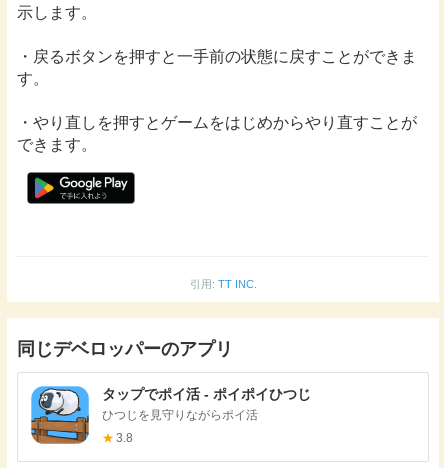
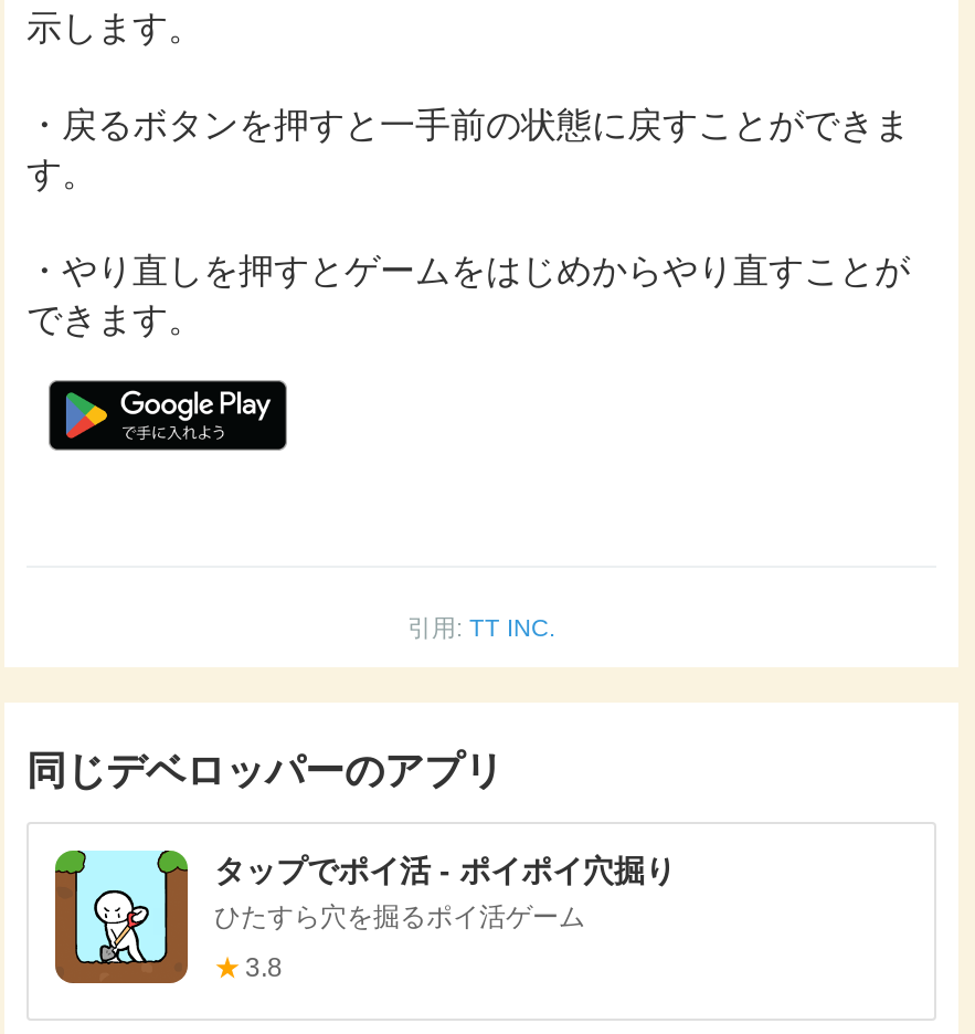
- [image]
- タップでポイ活 - ポイポイひつじ
- ひつじを見守りながらポイ活
+ [image]
+ タップでポイ活 - ポイポイ穴掘り
+ ひたすら穴を掘るポイ活ゲーム
